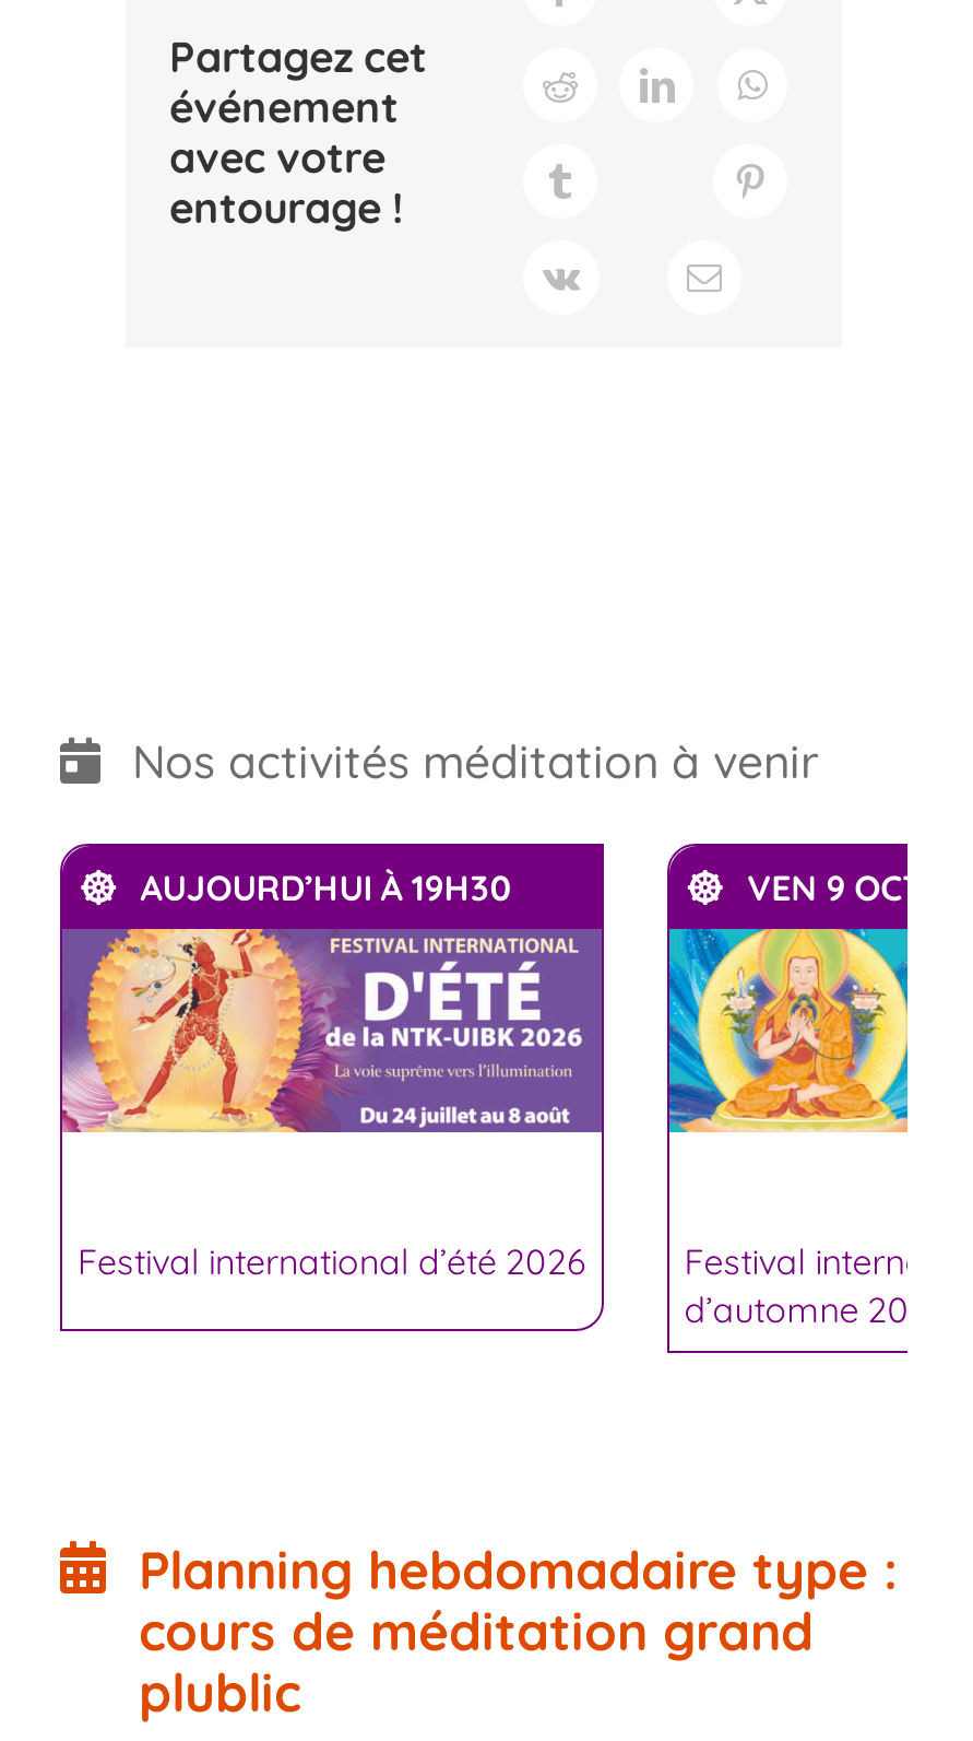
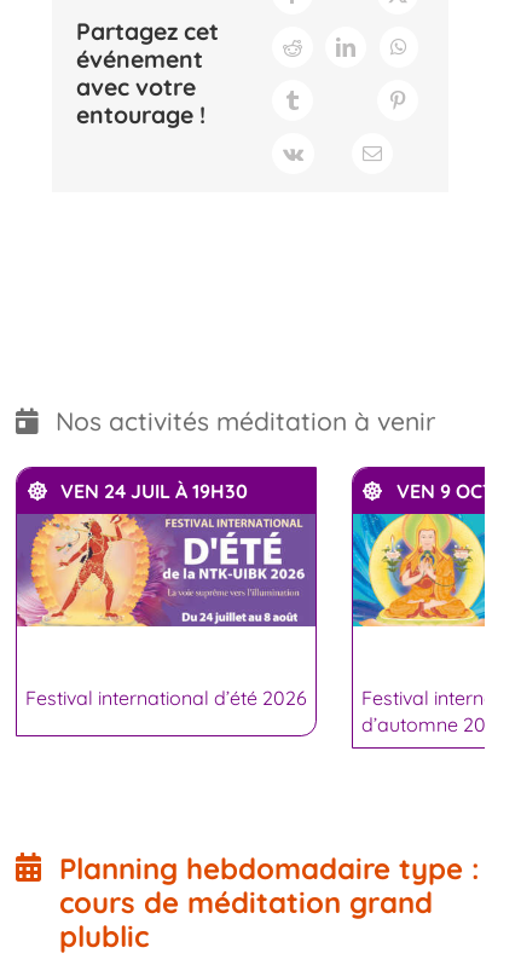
- AUJOURD’HUI À 19H30
+ VEN 24 JUIL À 19H30
